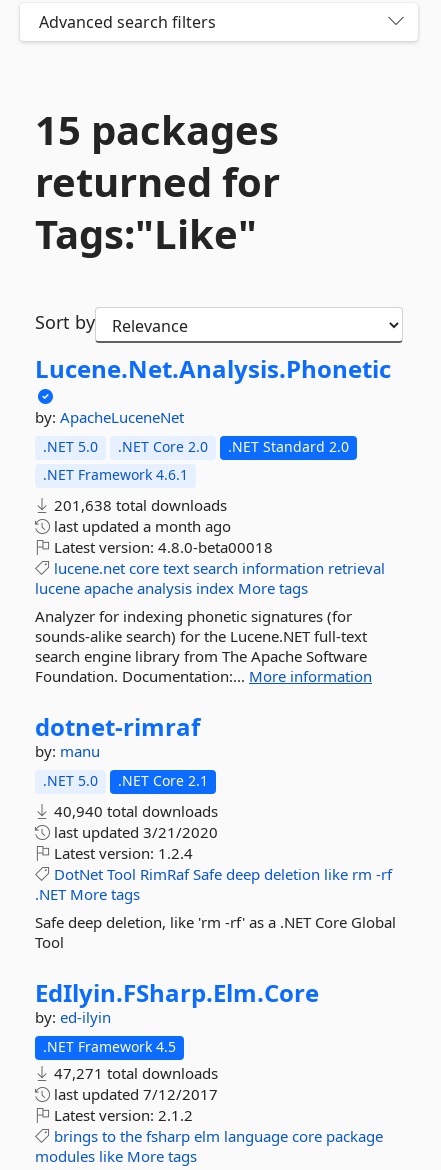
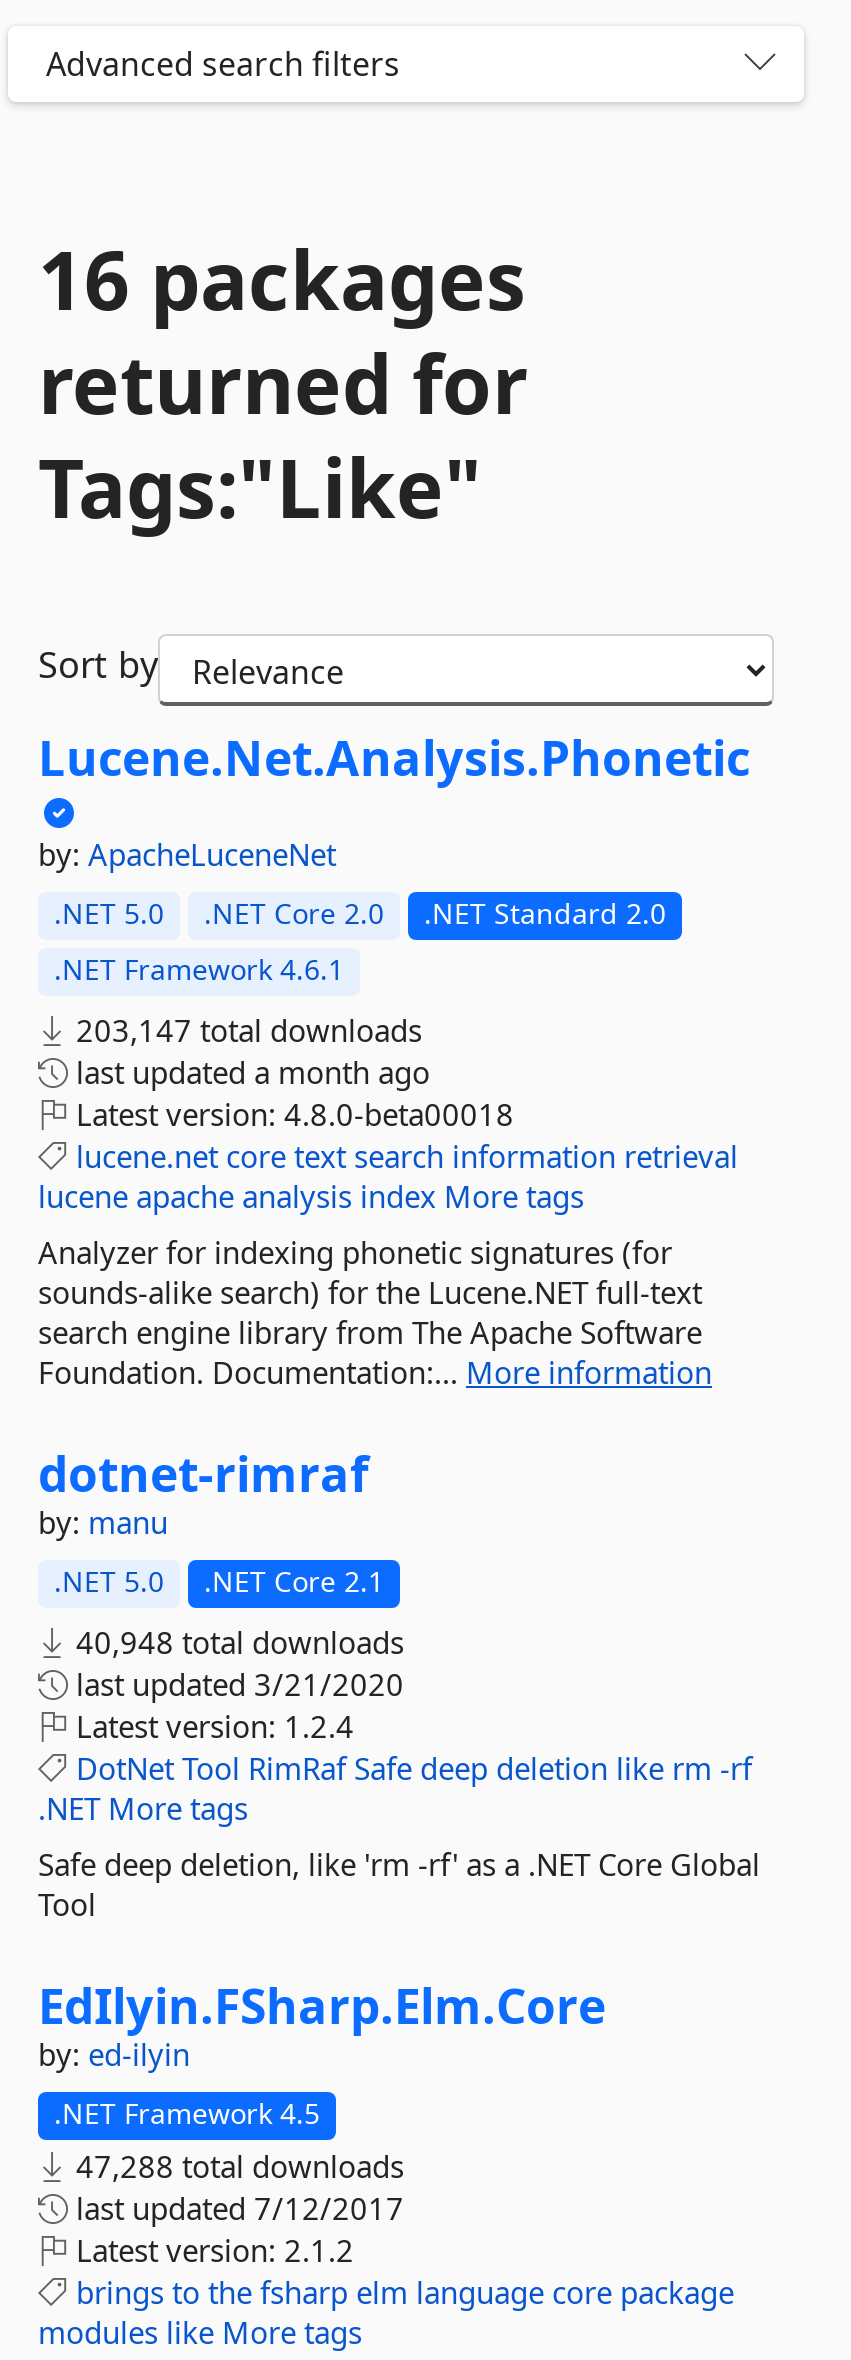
- 15 packages
+ 16 packages

- 201,638 total downloads
+ 203,147 total downloads

- 40,940 total downloads
+ 40,948 total downloads

- 47,271 total downloads
+ 47,288 total downloads
